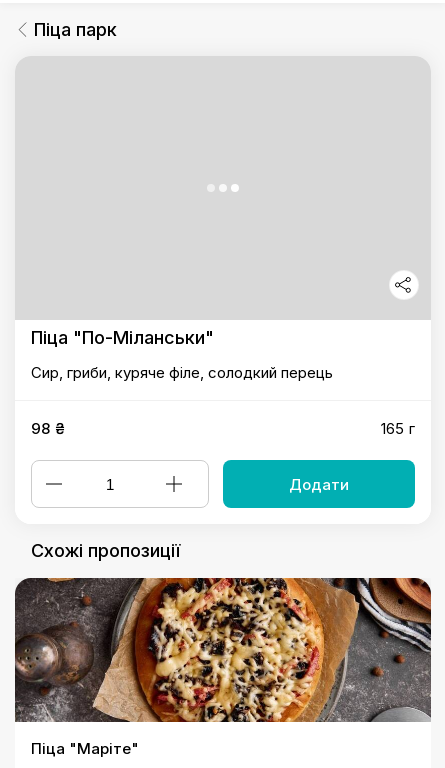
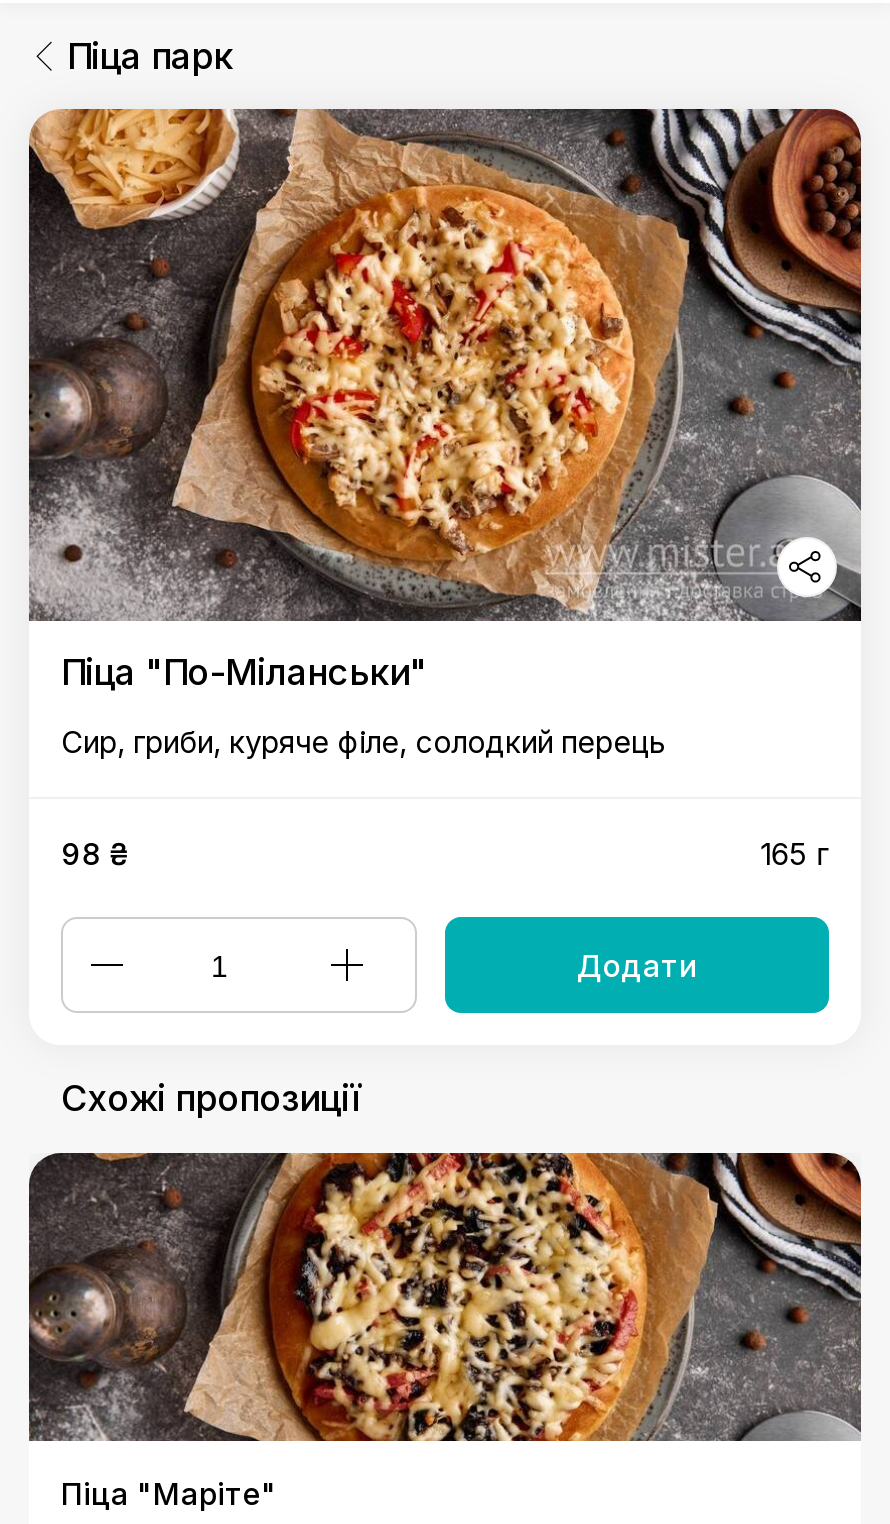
+ [image]
